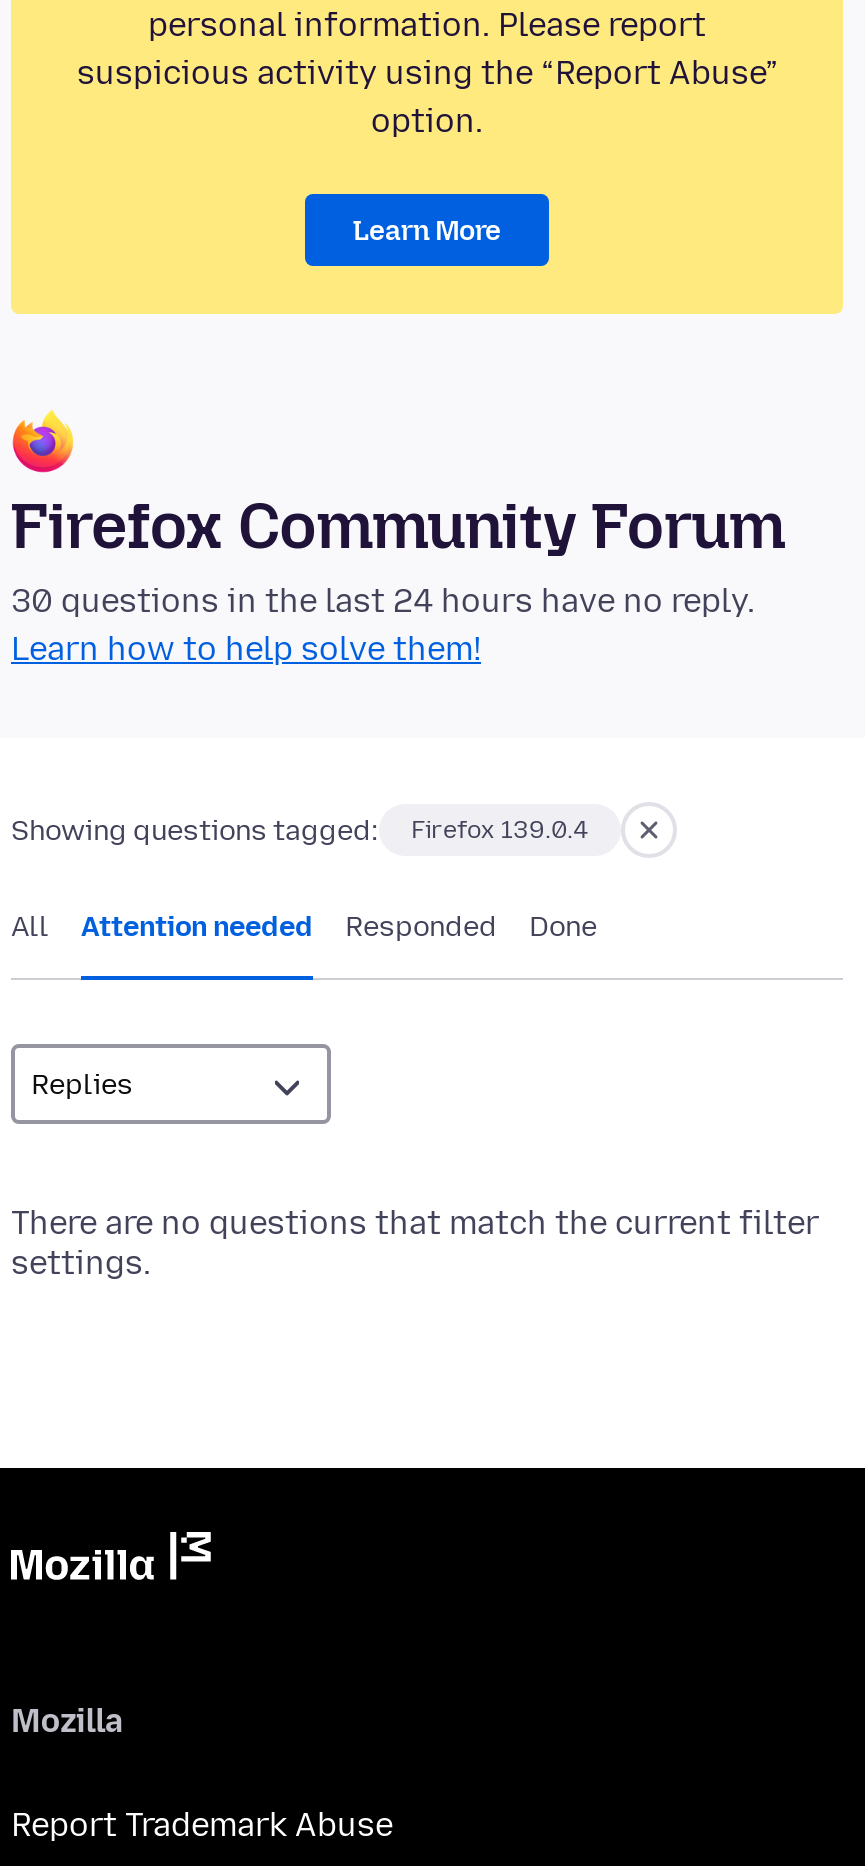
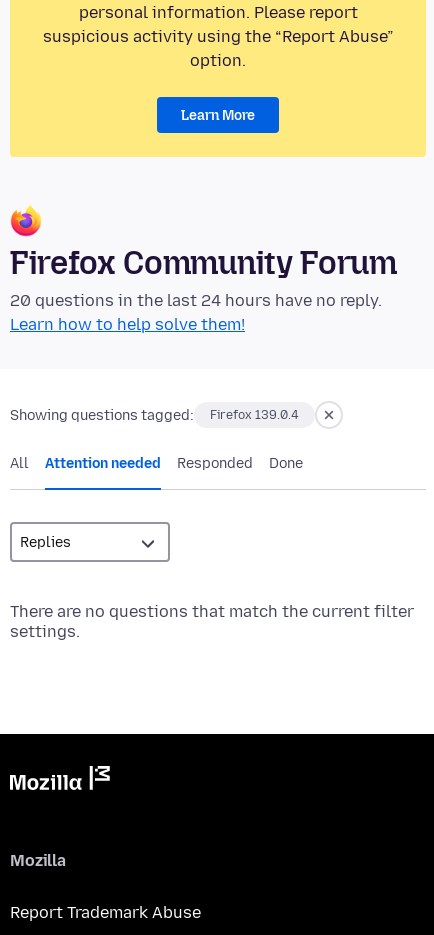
- 30 questions in the last 24 hours have no reply.
+ 20 questions in the last 24 hours have no reply.
